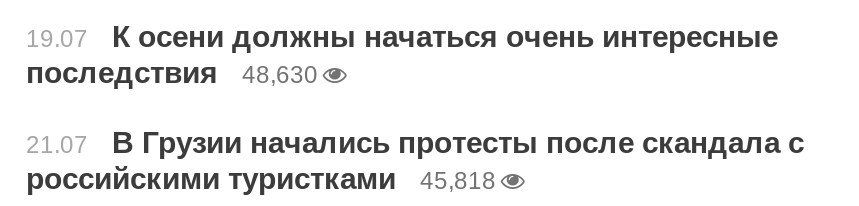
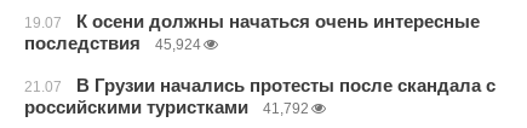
- последствия 48,630
+ последствия 45,924

- российскими туристками 45,818
+ российскими туристками 41,792
